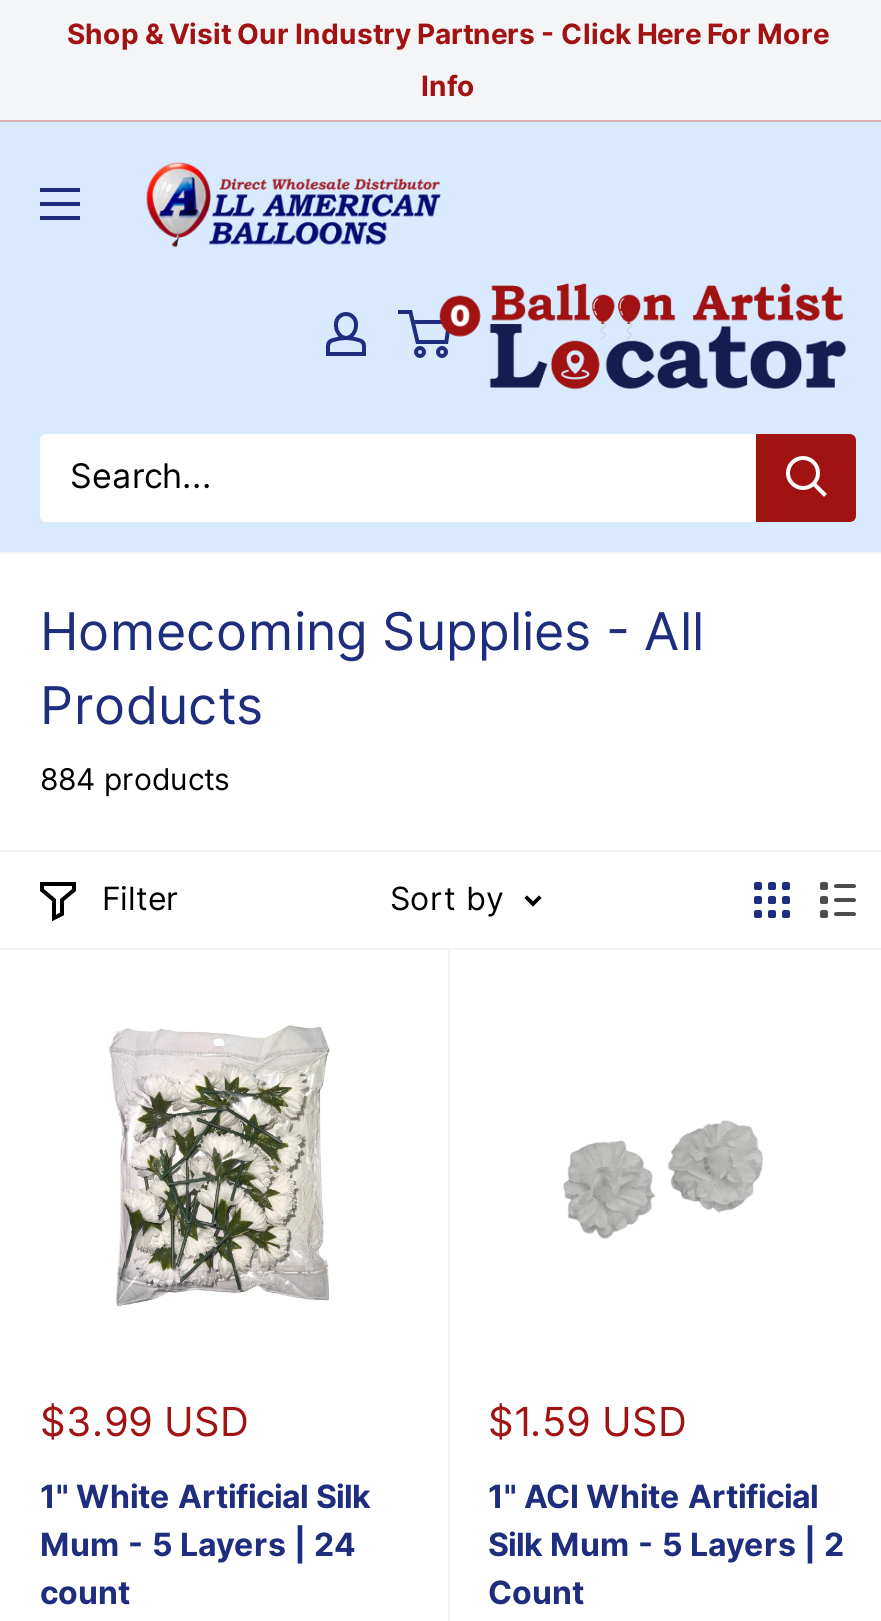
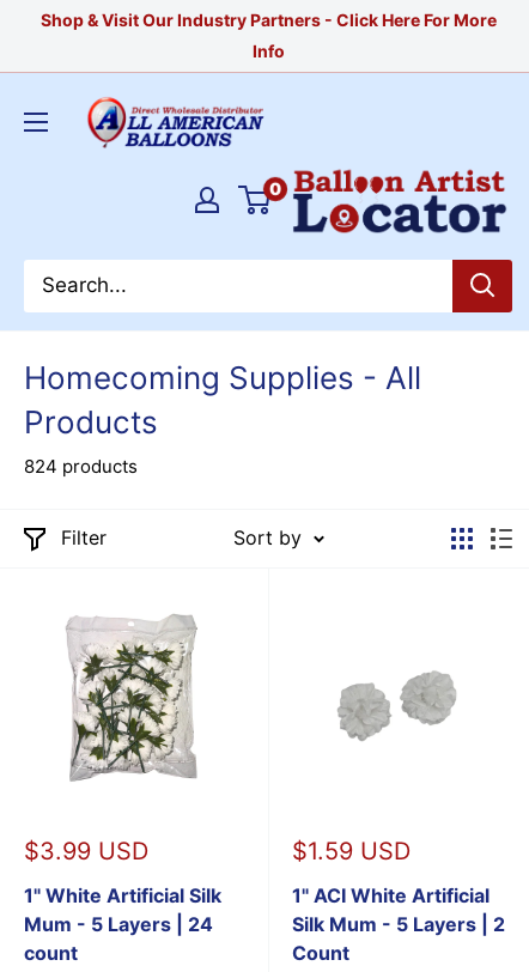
- 884 products
+ 824 products
